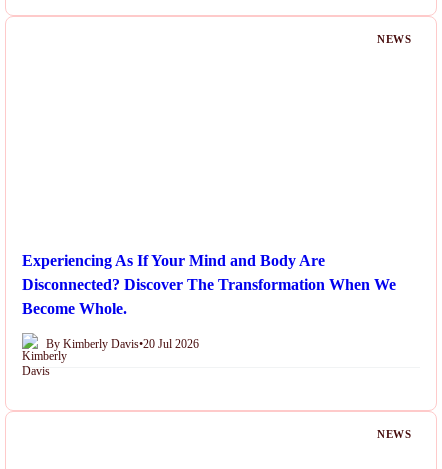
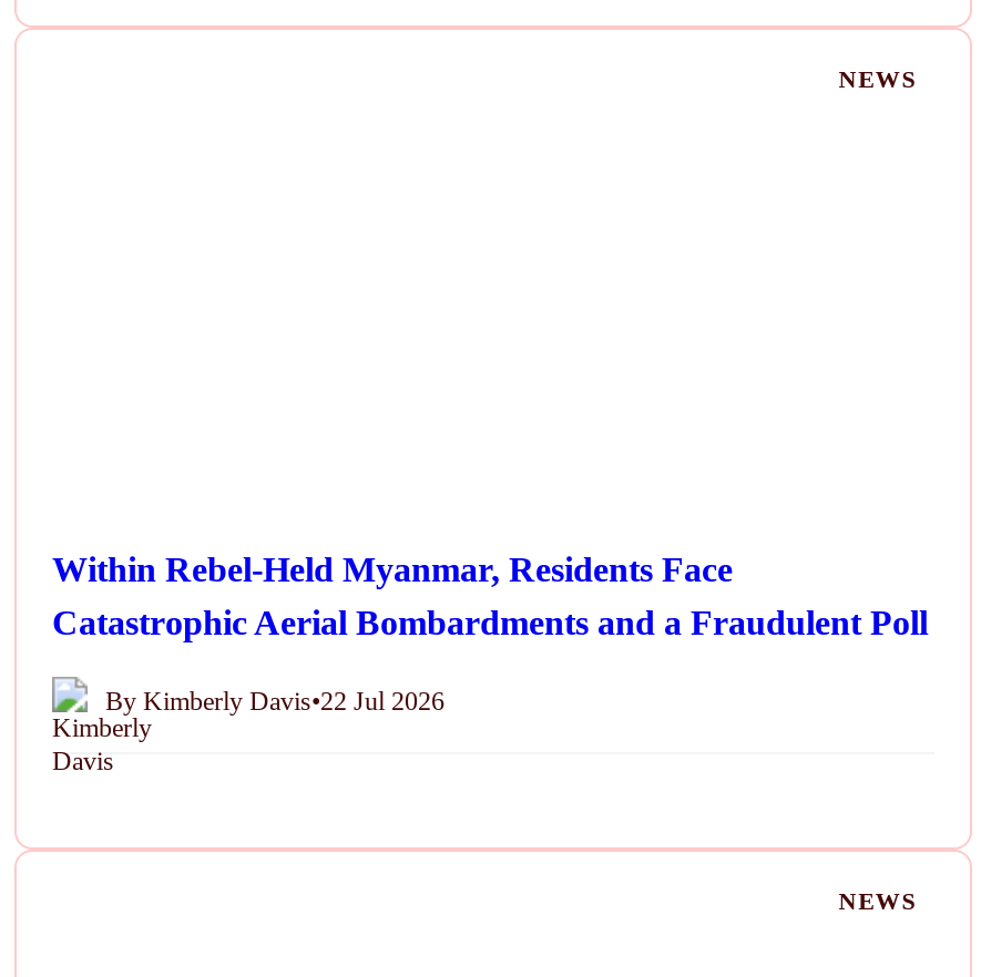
- Experiencing As If Your Mind and Body Are
- Disconnected? Discover The Transformation When We
- Become Whole.
+ Within Rebel-Held Myanmar, Residents Face
+ Catastrophic Aerial Bombardments and a Fraudulent Poll

- By Kimberly Davis•20 Jul 2026
+ By Kimberly Davis•22 Jul 2026
